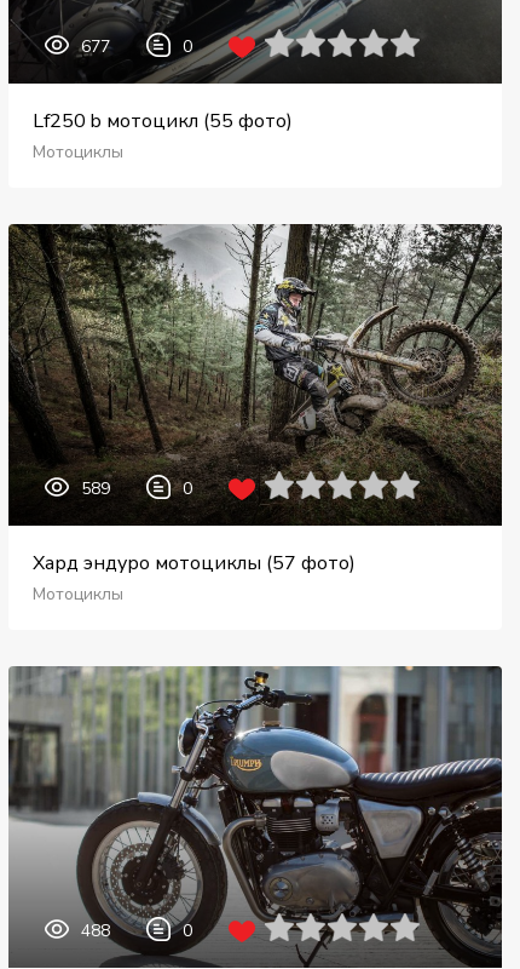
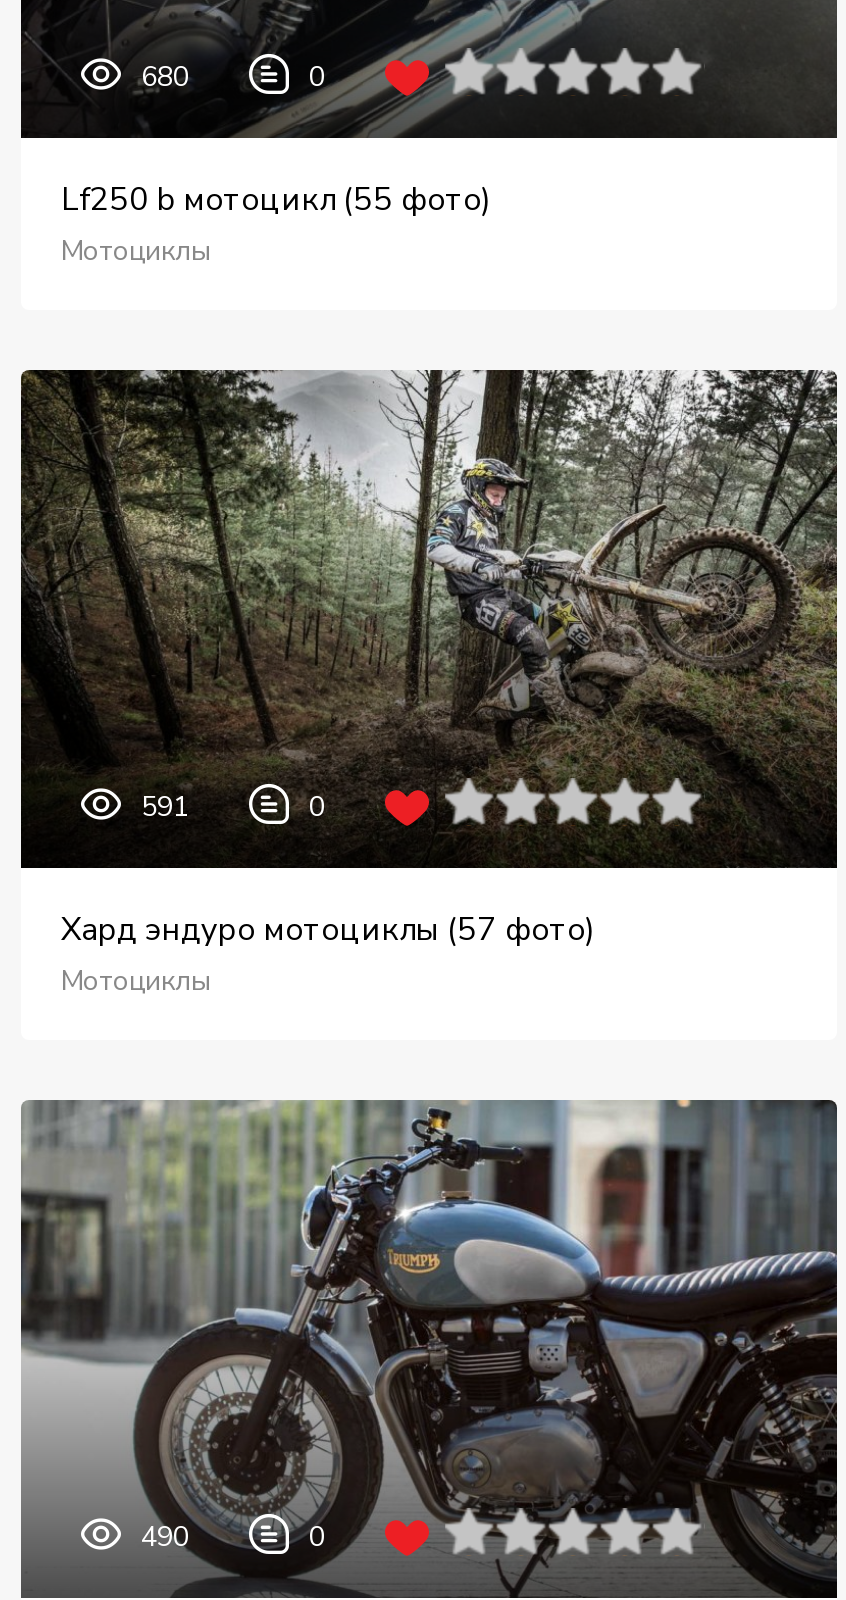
- 677
+ 680

- 589
+ 591

- 488
+ 490
